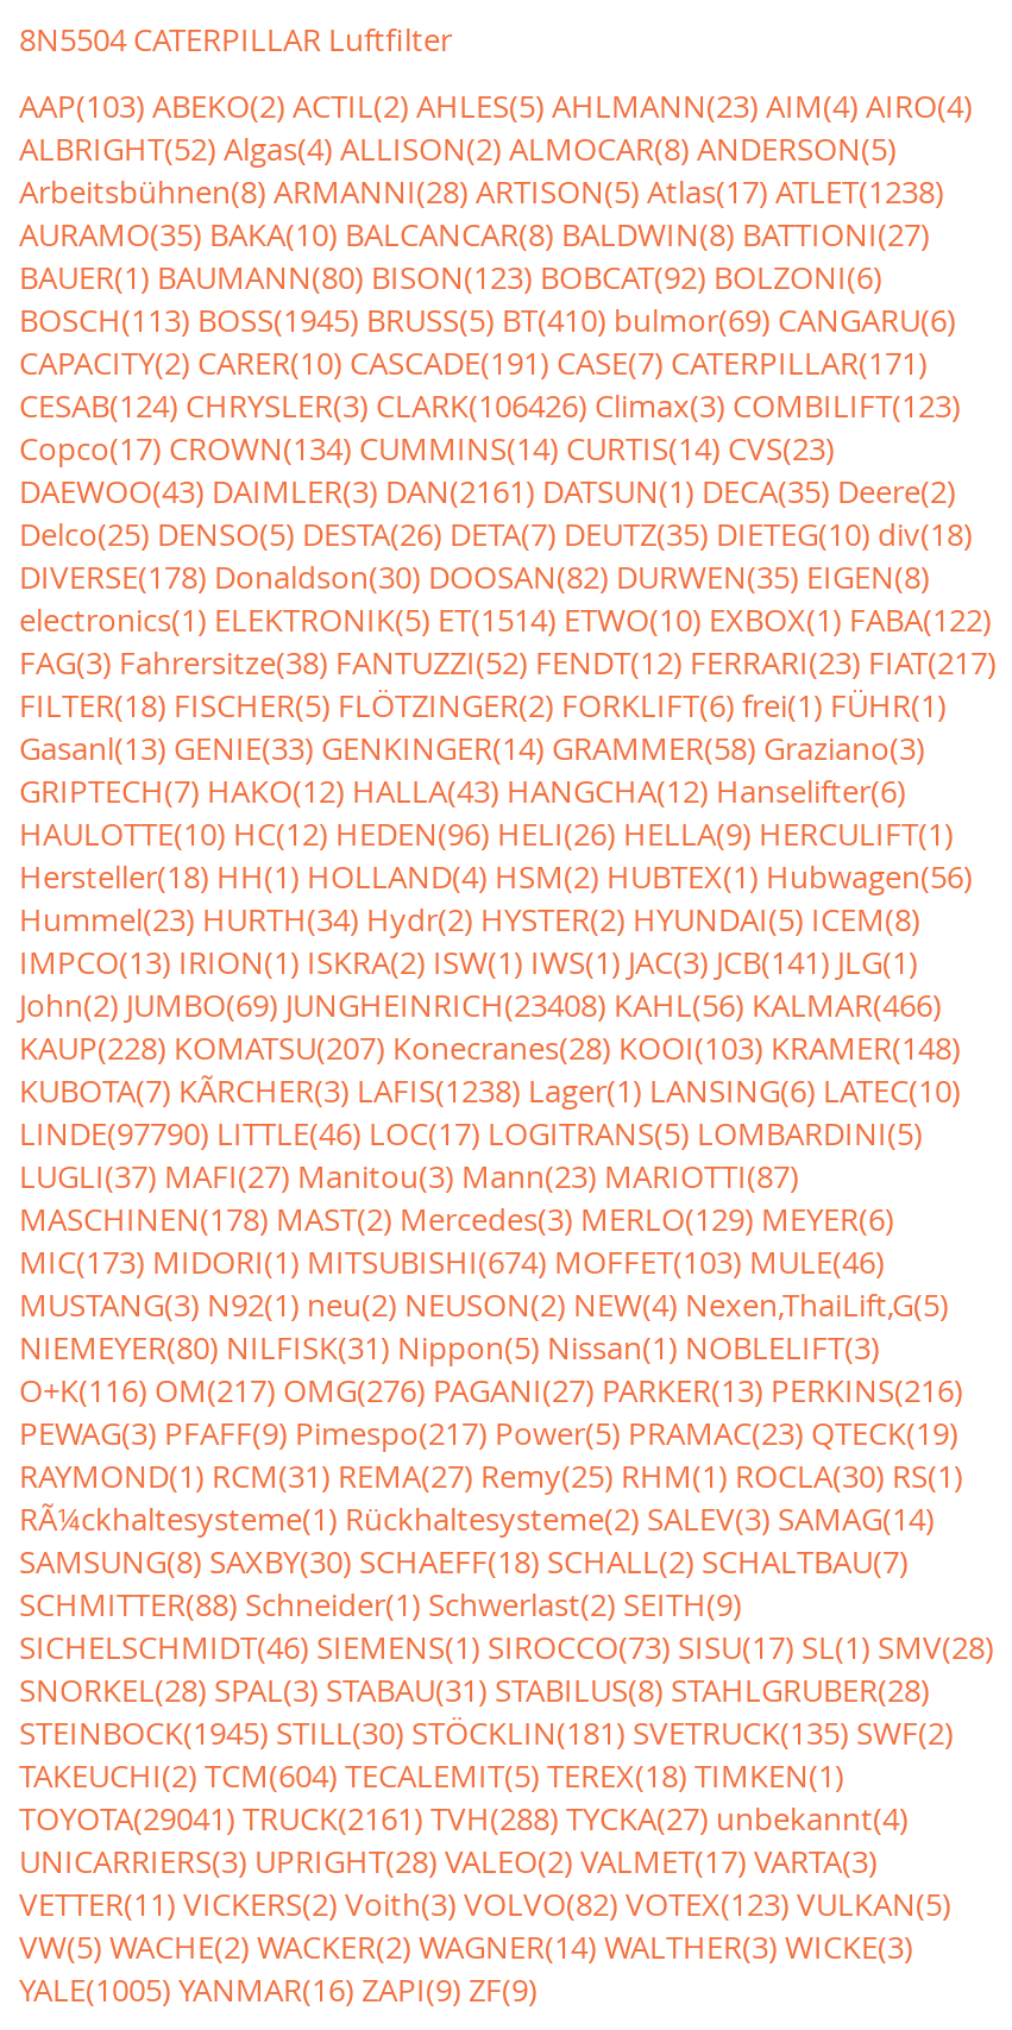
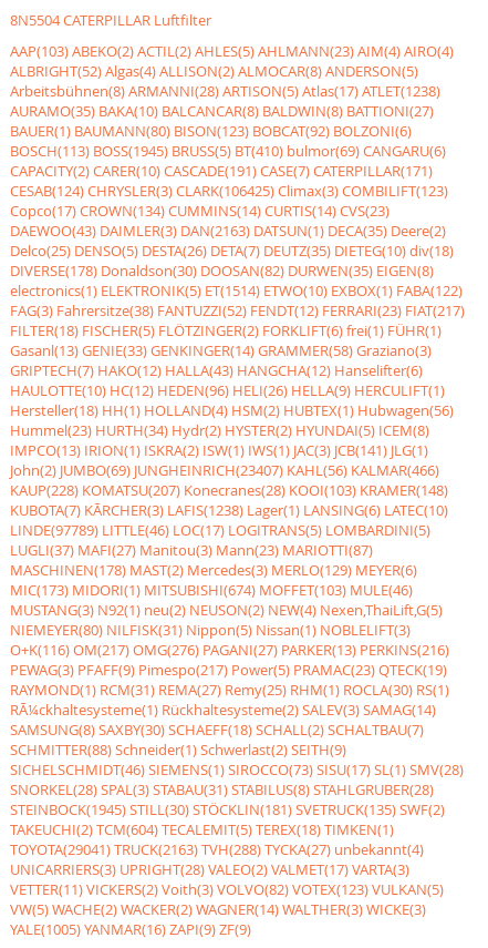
- CESAB(124) CHRYSLER(3) CLARK(106426) Climax(3) COMBILIFT(123)
+ CESAB(124) CHRYSLER(3) CLARK(106425) Climax(3) COMBILIFT(123)

- DAEWOO(43) DAIMLER(3) DAN(2161) DATSUN(1) DECA(35) Deere(2)
+ DAEWOO(43) DAIMLER(3) DAN(2163) DATSUN(1) DECA(35) Deere(2)

- John(2) JUMBO(69) JUNGHEINRICH(23408) KAHL(56) KALMAR(466)
+ John(2) JUMBO(69) JUNGHEINRICH(23407) KAHL(56) KALMAR(466)

- LINDE(97790) LITTLE(46) LOC(17) LOGITRANS(5) LOMBARDINI(5)
+ LINDE(97789) LITTLE(46) LOC(17) LOGITRANS(5) LOMBARDINI(5)

- TOYOTA(29041) TRUCK(2161) TVH(288) TYCKA(27) unbekannt(4)
+ TOYOTA(29041) TRUCK(2163) TVH(288) TYCKA(27) unbekannt(4)
